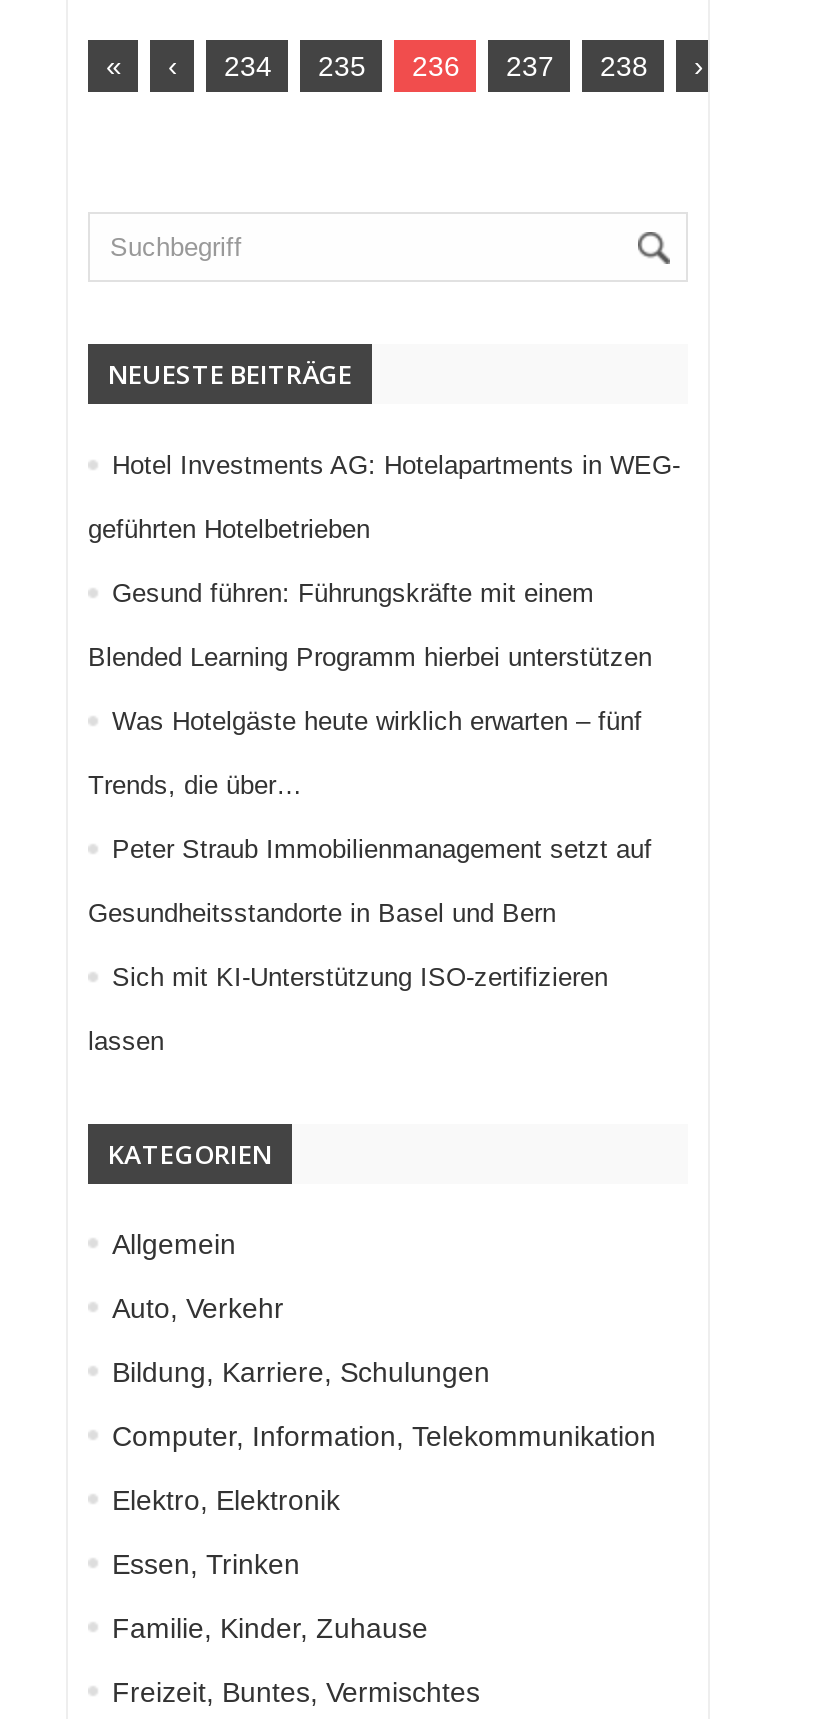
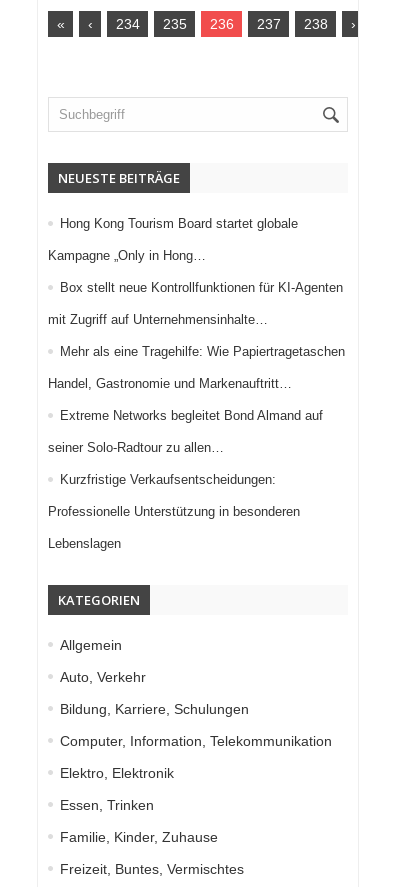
- Hotel Investments AG: Hotelapartments in WEG-
- geführten Hotelbetrieben
- Gesund führen: Führungskräfte mit einem
- Blended Learning Programm hierbei unterstützen
- Was Hotelgäste heute wirklich erwarten – fünf
- Trends, die über…
- Peter Straub Immobilienmanagement setzt auf
- Gesundheitsstandorte in Basel und Bern
- Sich mit KI-Unterstützung ISO-zertifizieren
- lassen
+ Hong Kong Tourism Board startet globale
+ Kampagne „Only in Hong…
+ Box stellt neue Kontrollfunktionen für KI-Agenten
+ mit Zugriff auf Unternehmensinhalte…
+ Mehr als eine Tragehilfe: Wie Papiertragetaschen
+ Handel, Gastronomie und Markenauftritt…
+ Extreme Networks begleitet Bond Almand auf
+ seiner Solo-Radtour zu allen…
+ Kurzfristige Verkaufsentscheidungen:
+ Professionelle Unterstützung in besonderen
+ Lebenslagen
